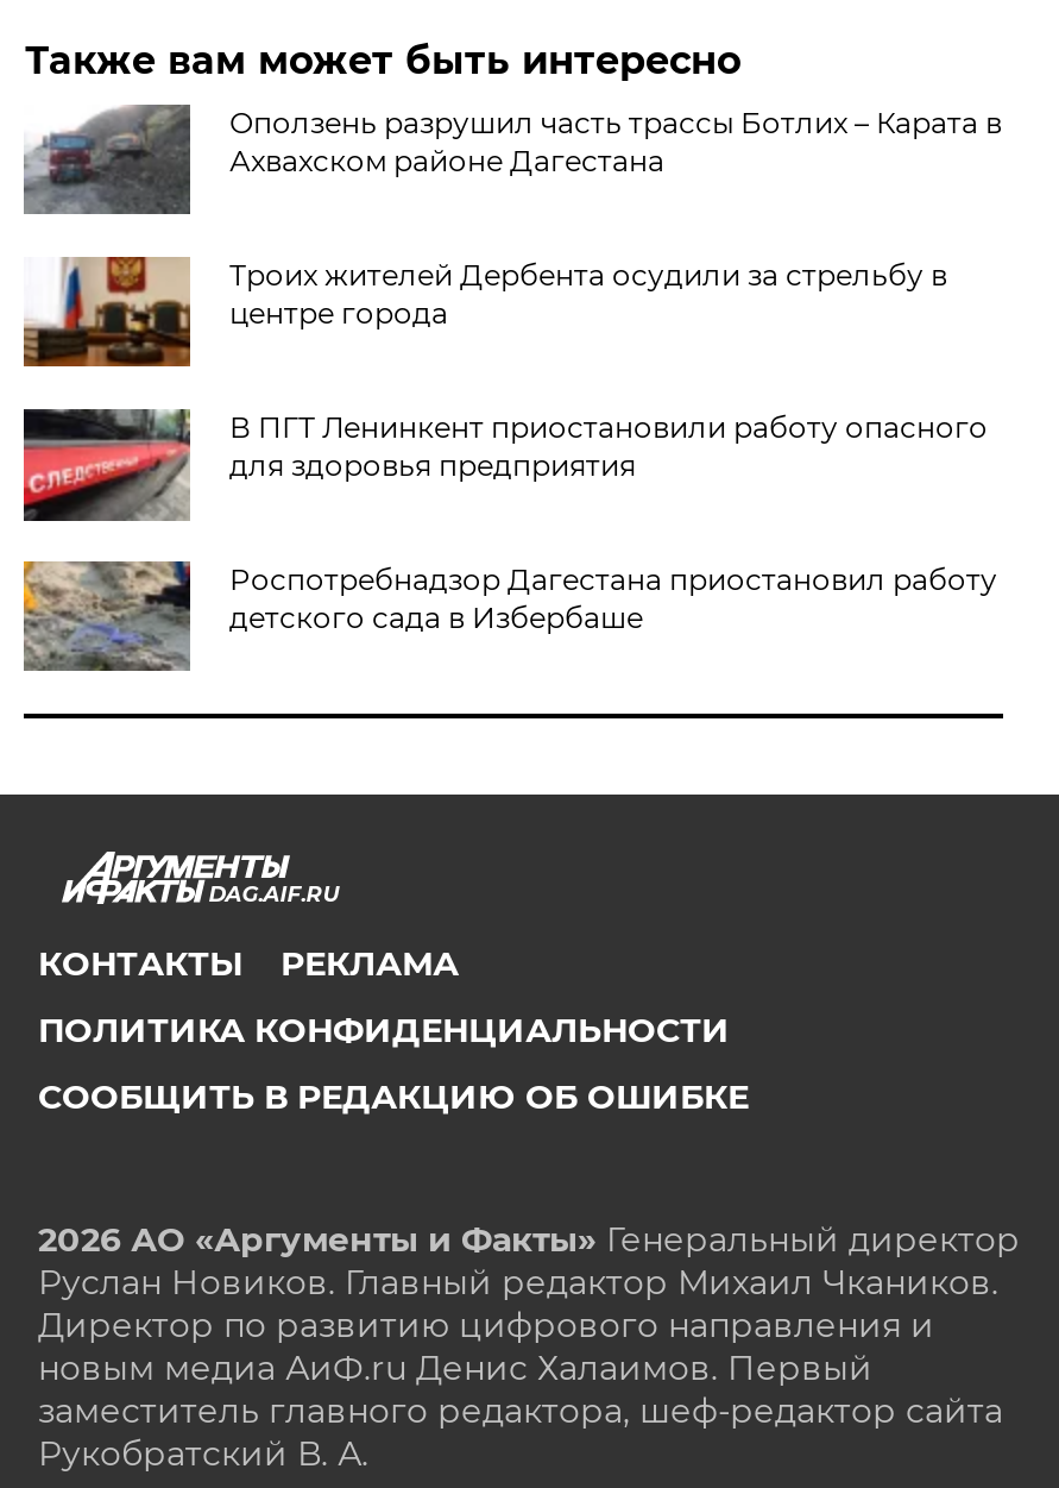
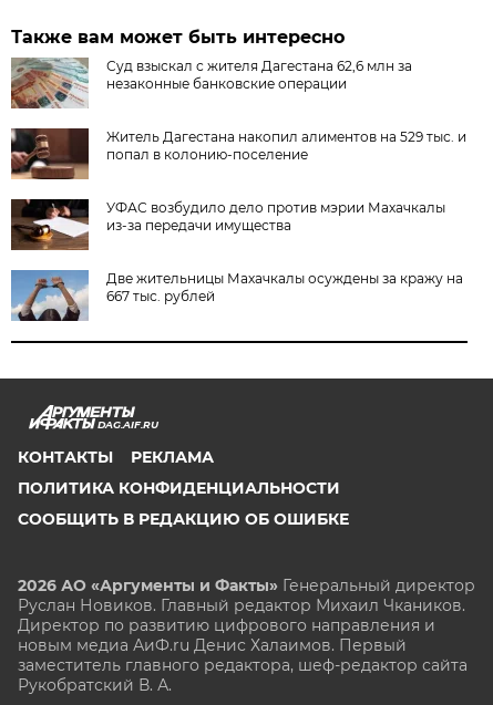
- [image]
- Оползень разрушил часть трассы Ботлих – Карата в
- Ахвахском районе Дагестана
+ [image]
+ Суд взыскал с жителя Дагестана 62,6 млн за
+ незаконные банковские операции

- [image]
- Троих жителей Дербента осудили за стрельбу в
- центре города
+ [image]
+ Житель Дагестана накопил алиментов на 529 тыс. и
+ попал в колонию-поселение

- [image]
- В ПГТ Ленинкент приостановили работу опасного
- для здоровья предприятия
+ [image]
+ УФАС возбудило дело против мэрии Махачкалы
+ из-за передачи имущества

- [image]
- Роспотребнадзор Дагестана приостановил работу
- детского сада в Избербаше
+ [image]
+ Две жительницы Махачкалы осуждены за кражу на
+ 667 тыс. рублей
